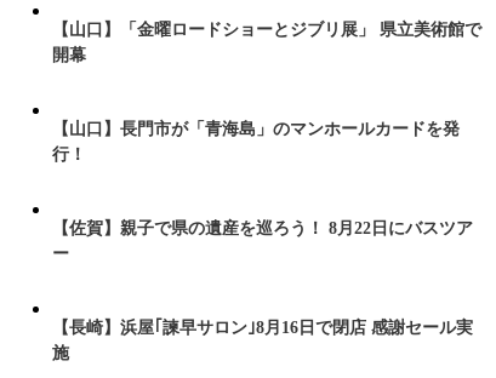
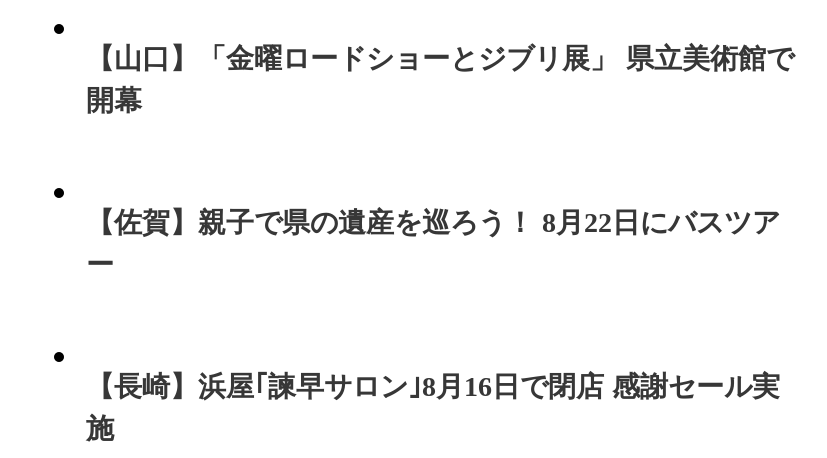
- 【山口】長門市が「青海島」のマンホールカードを発
- 行！
